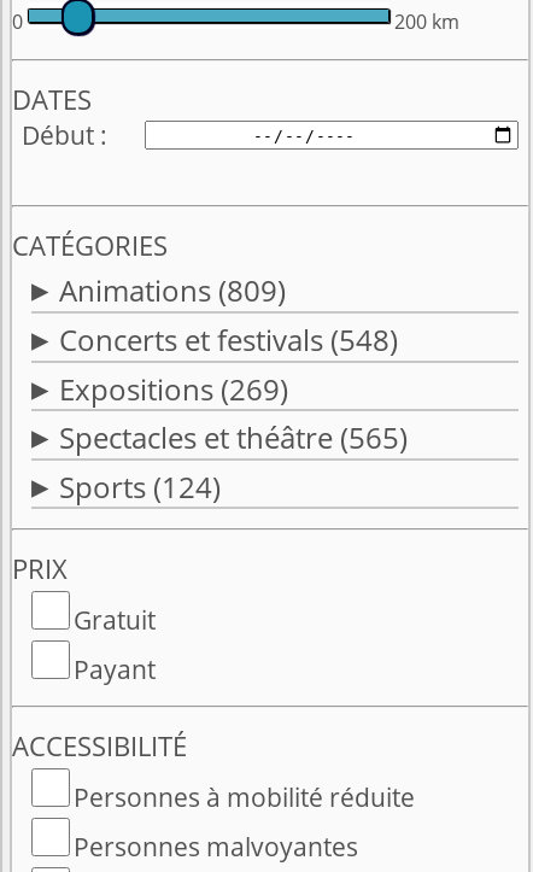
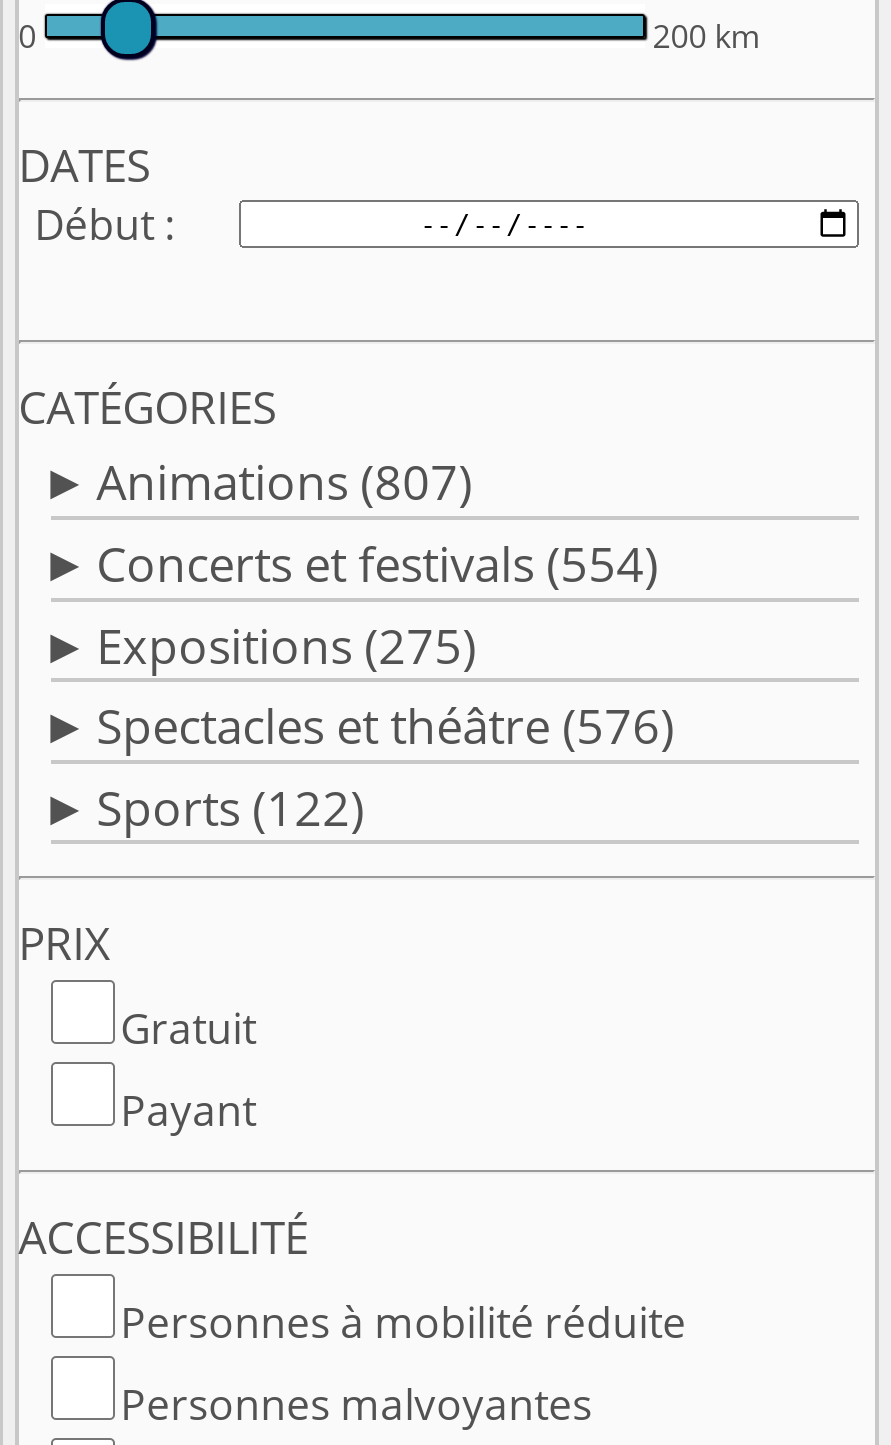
- Animations (809)
+ Animations (807)

- Concerts et festivals (548)
+ Concerts et festivals (554)

- Expositions (269)
+ Expositions (275)

- Spectacles et théâtre (565)
+ Spectacles et théâtre (576)

- Sports (124)
+ Sports (122)
